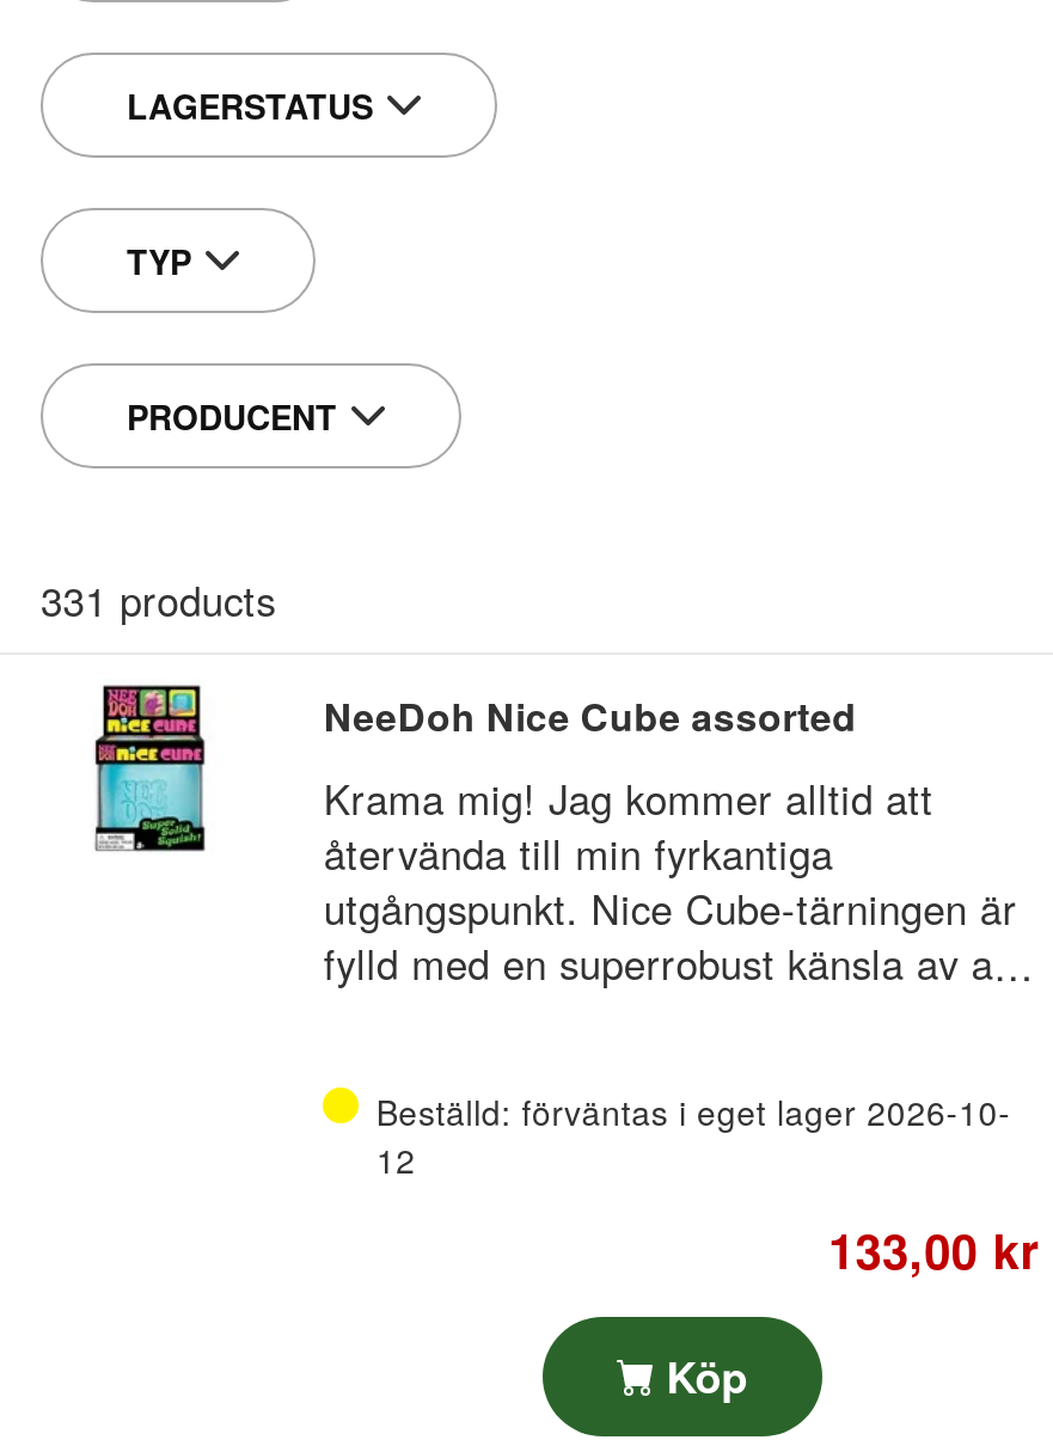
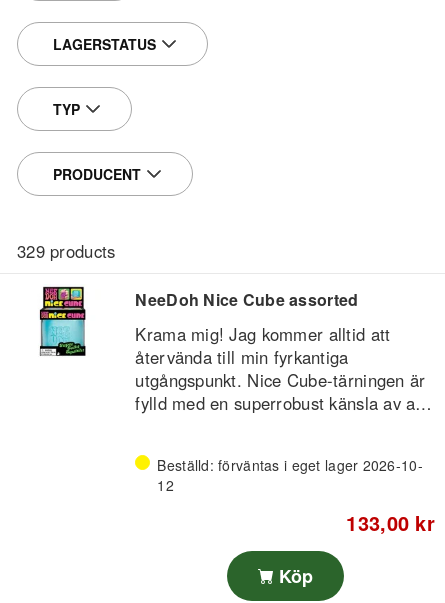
- 331 products
+ 329 products
